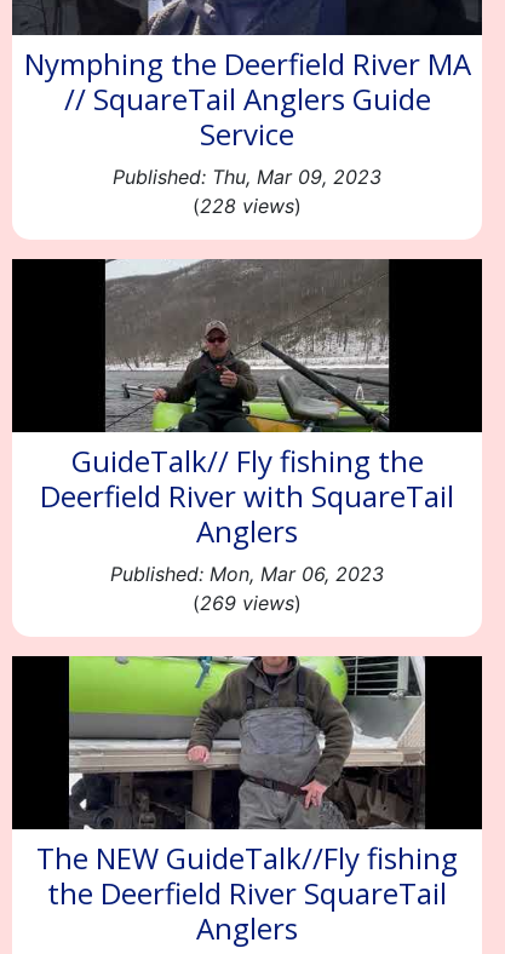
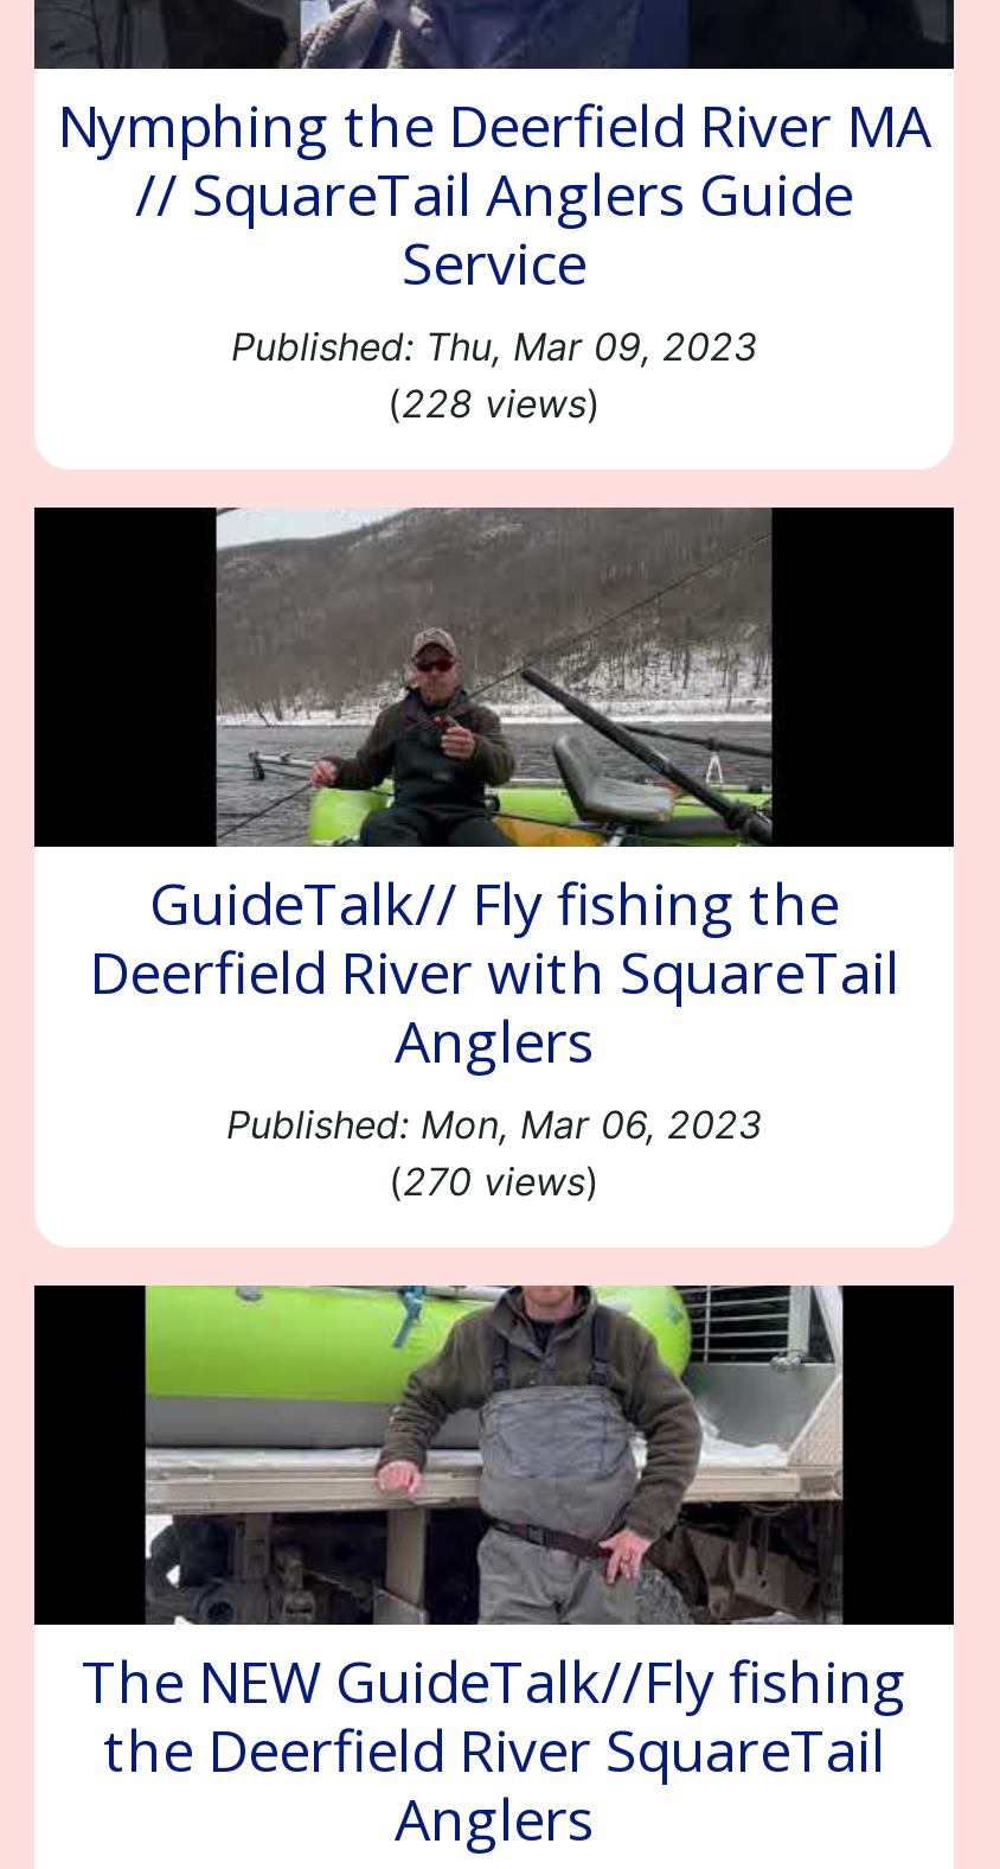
- (269 views)
+ (270 views)
